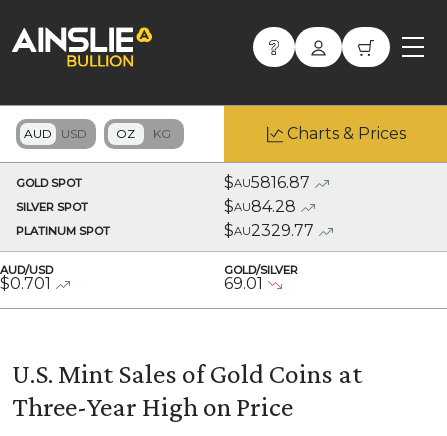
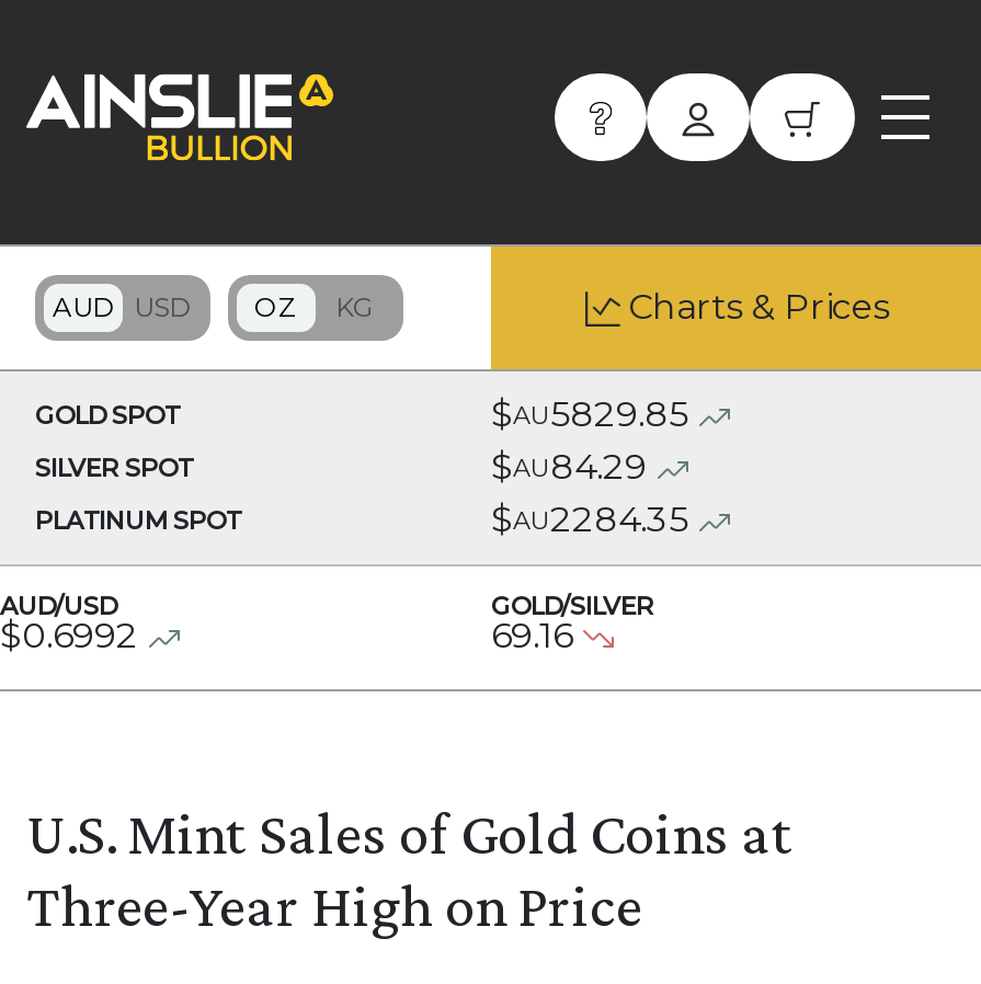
- $AU5816.87
+ $AU5829.85

- $AU84.28
+ $AU84.29

- $AU2329.77
+ $AU2284.35

- $0.701
+ $0.6992

- 69.01
+ 69.16
